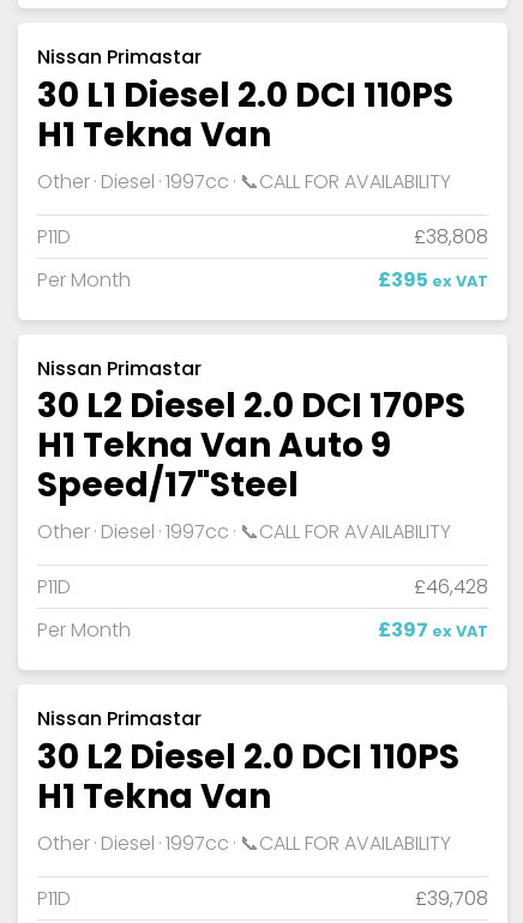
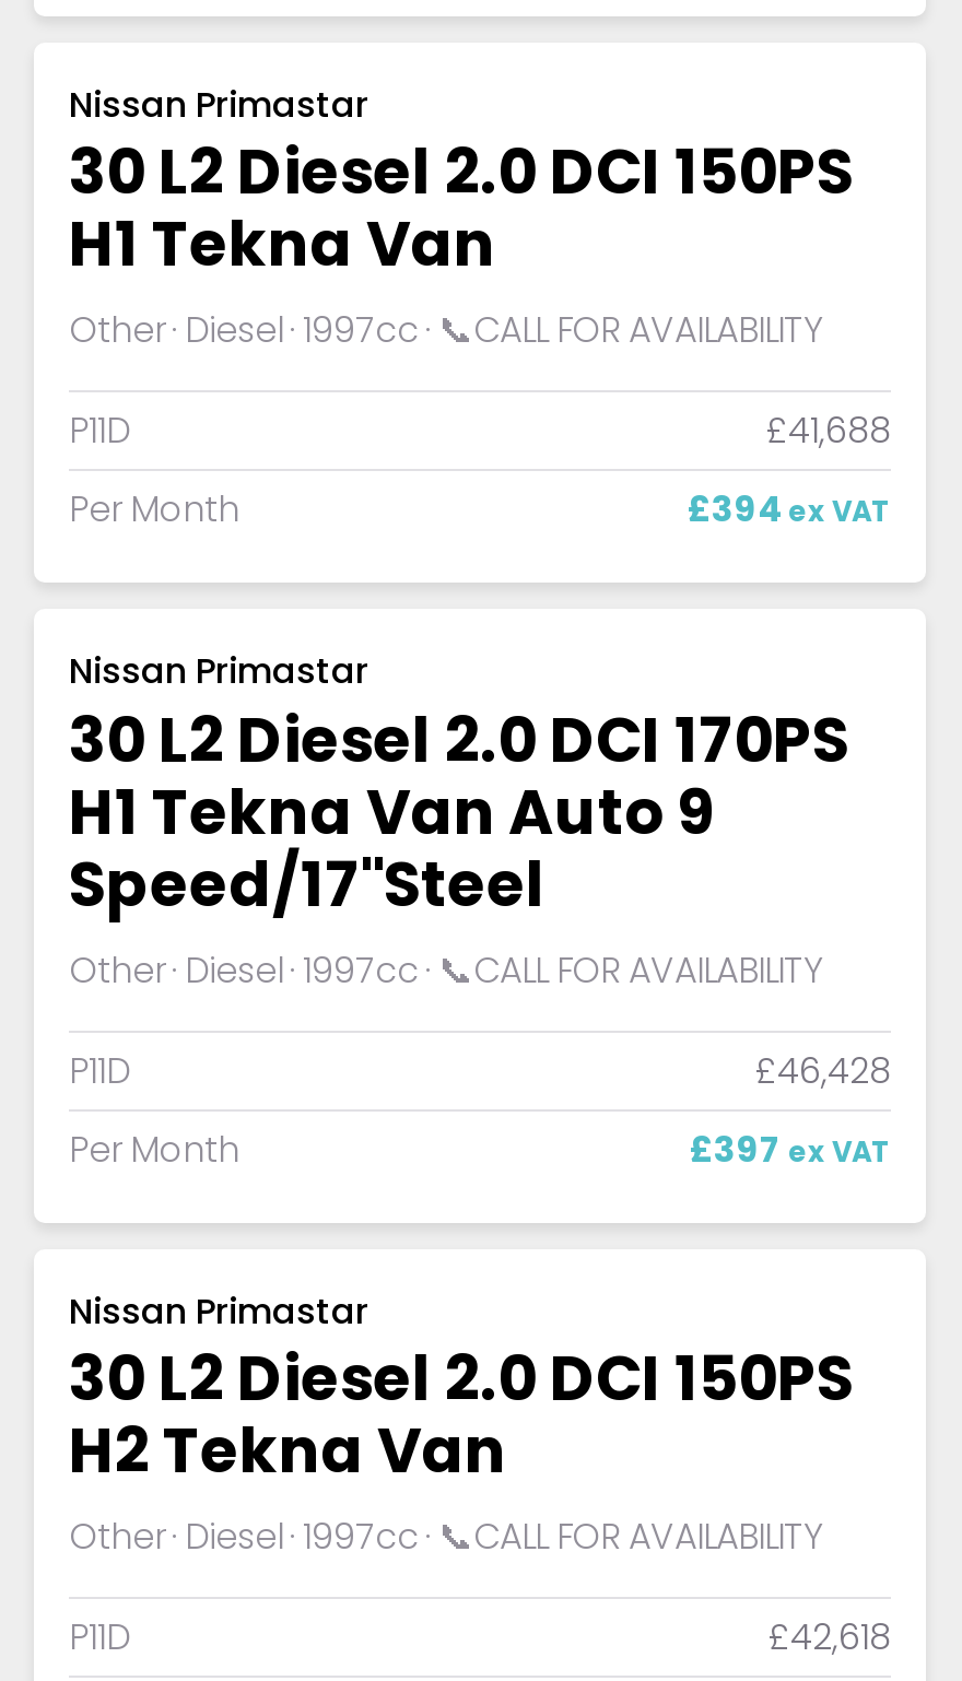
- 30 L1 Diesel 2.0 DCI 110PS
+ 30 L2 Diesel 2.0 DCI 150PS

- £38,808
+ £41,688

- £395 ex VAT
+ £394 ex VAT

- 30 L2 Diesel 2.0 DCI 110PS
+ 30 L2 Diesel 2.0 DCI 150PS

- H1 Tekna Van
+ H2 Tekna Van

- £39,708
+ £42,618
